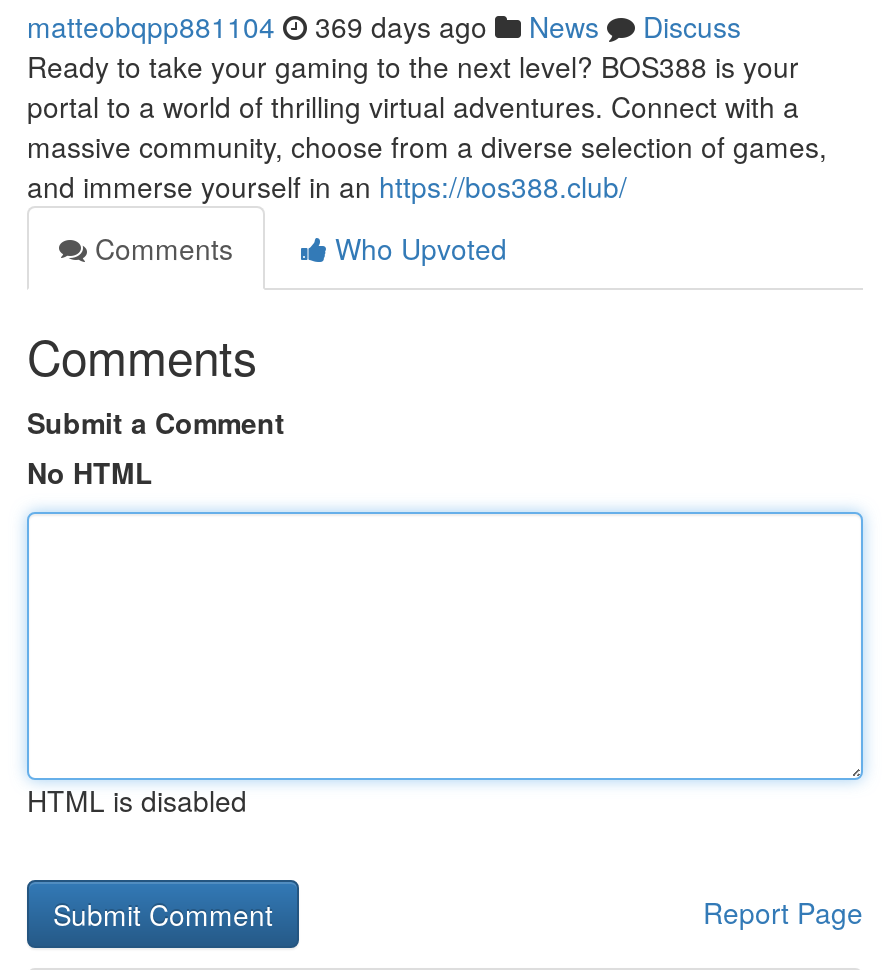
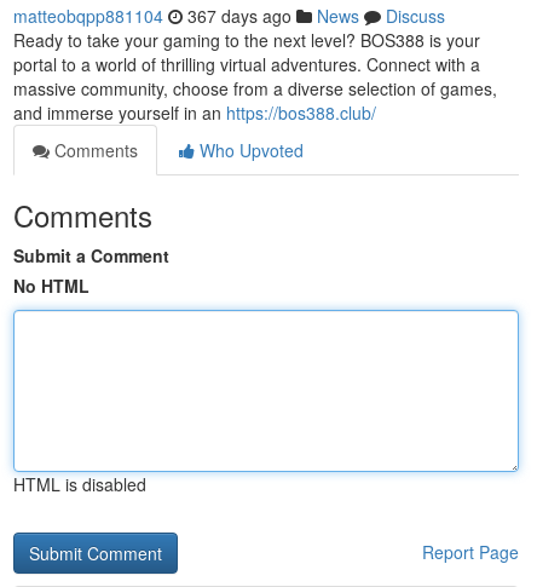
- matteobqpp881104 369 days ago News Discuss
+ matteobqpp881104 367 days ago News Discuss
